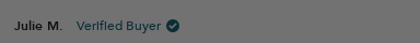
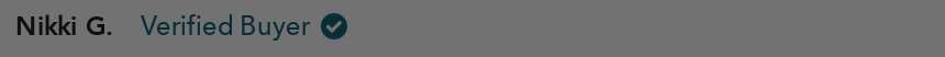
- Julie M.
+ Nikki G.
